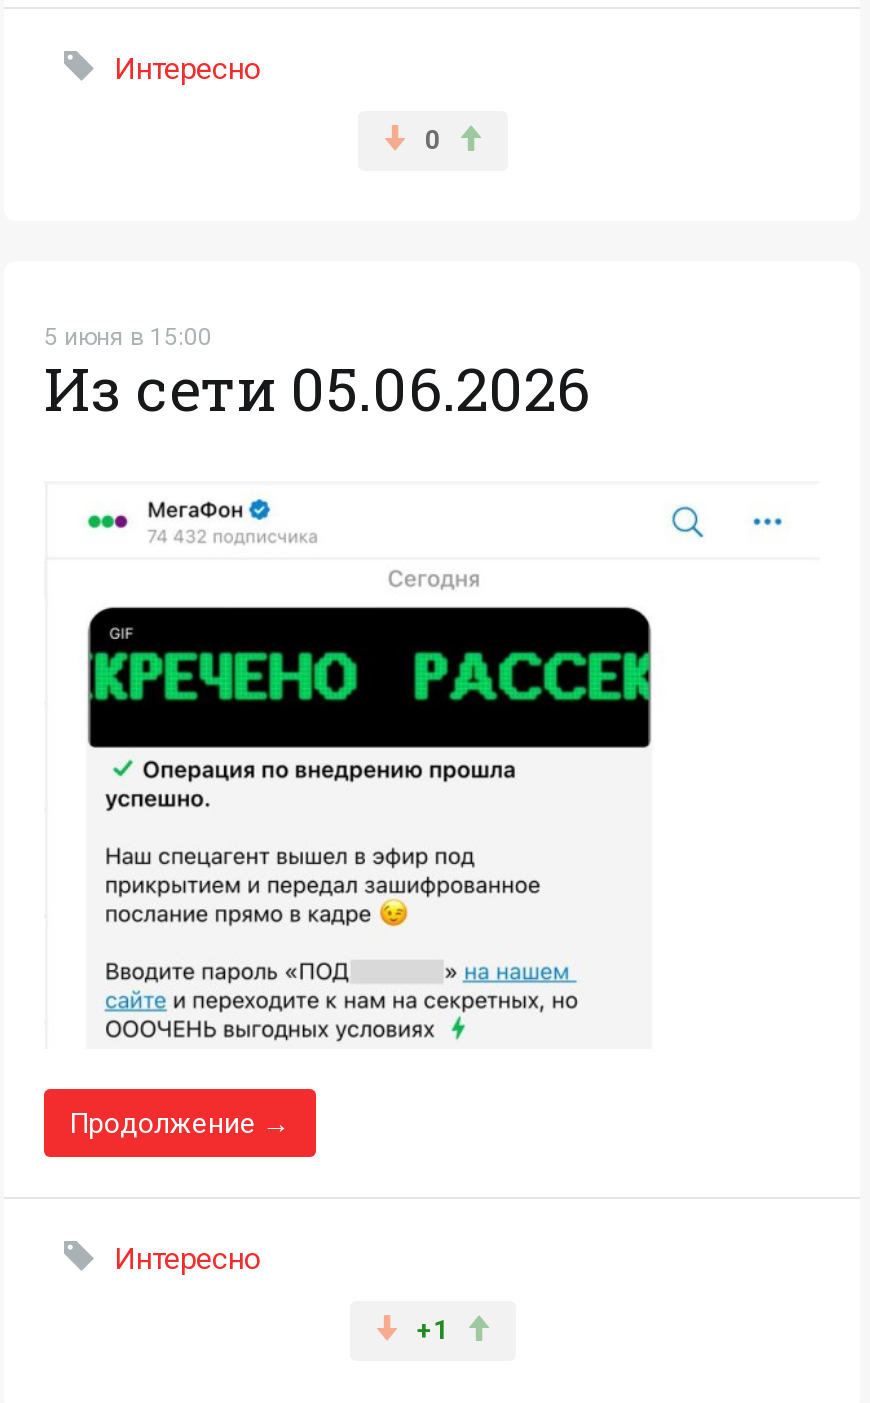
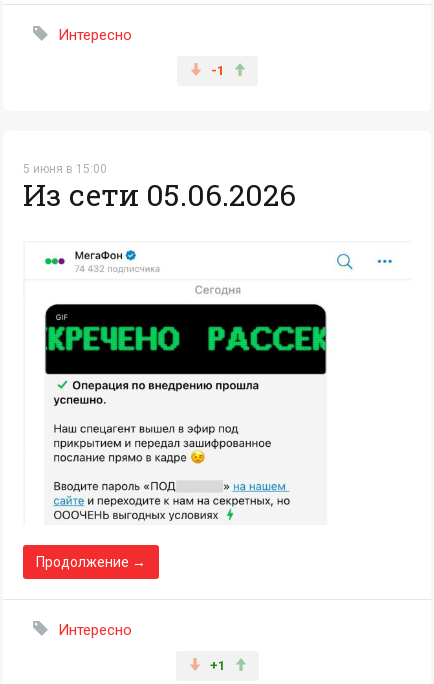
- 0
+ -1
